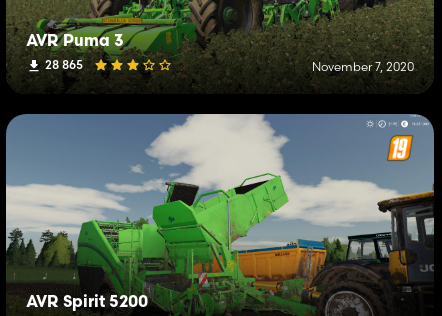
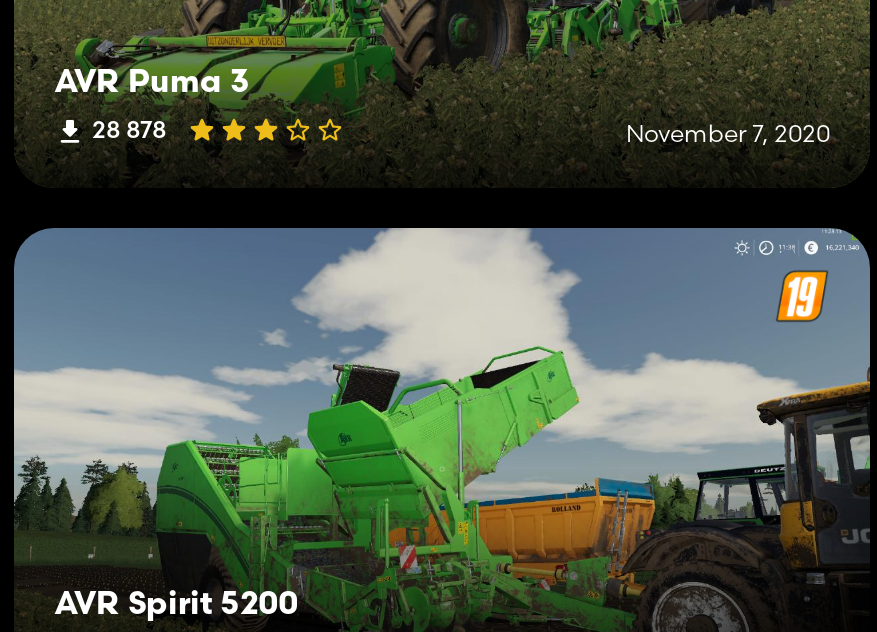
- 28 865
+ 28 878
